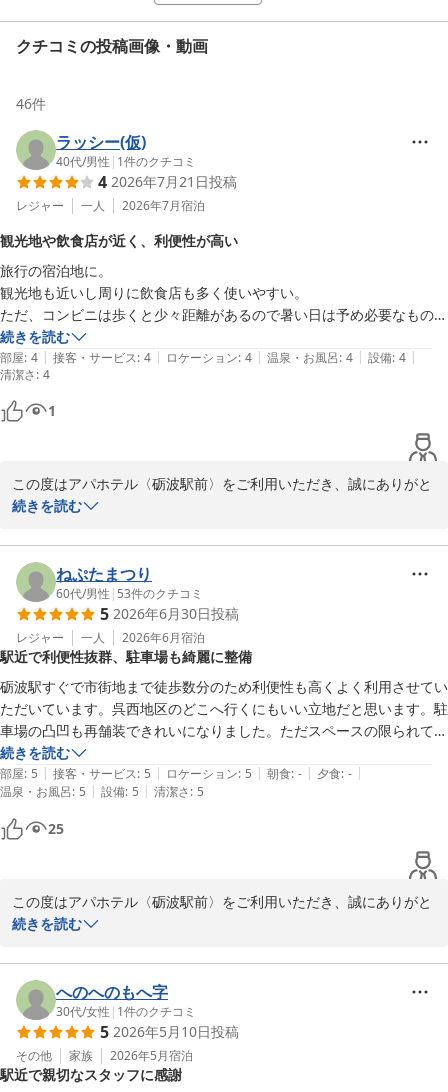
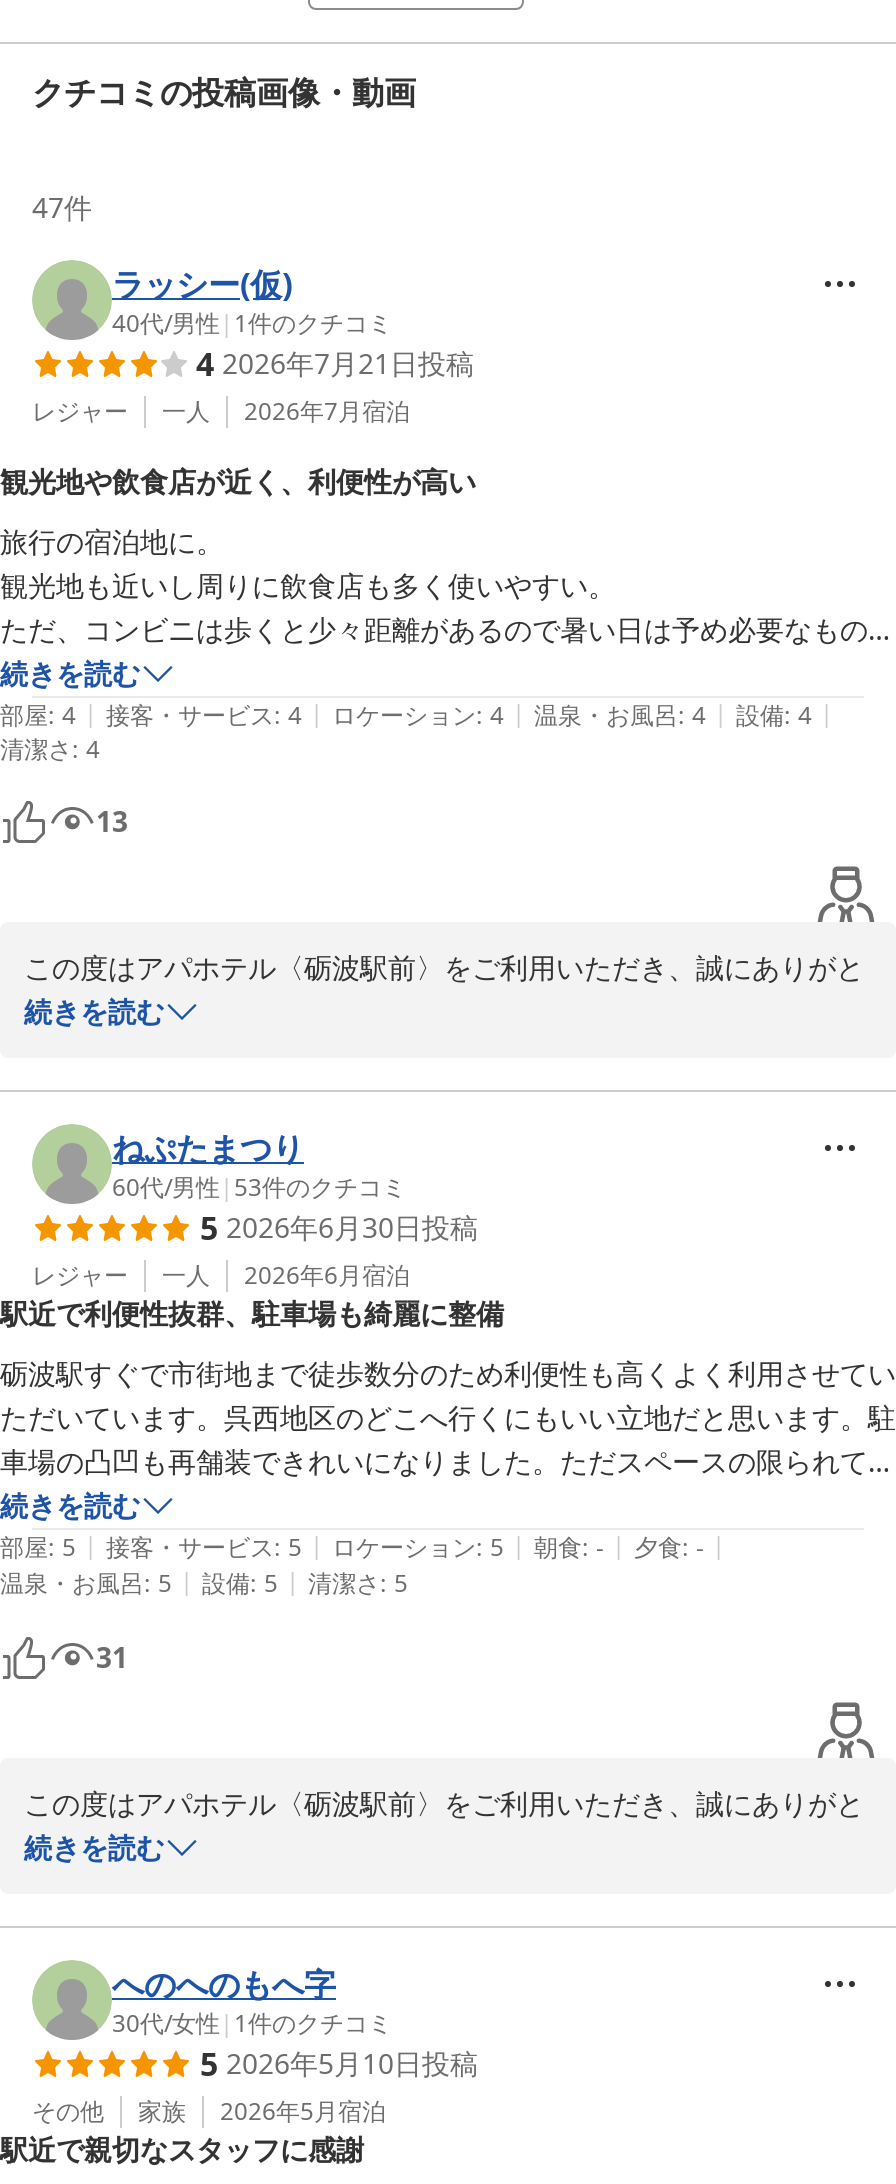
- 46件
+ 47件

- 1
+ 13

- 25
+ 31
